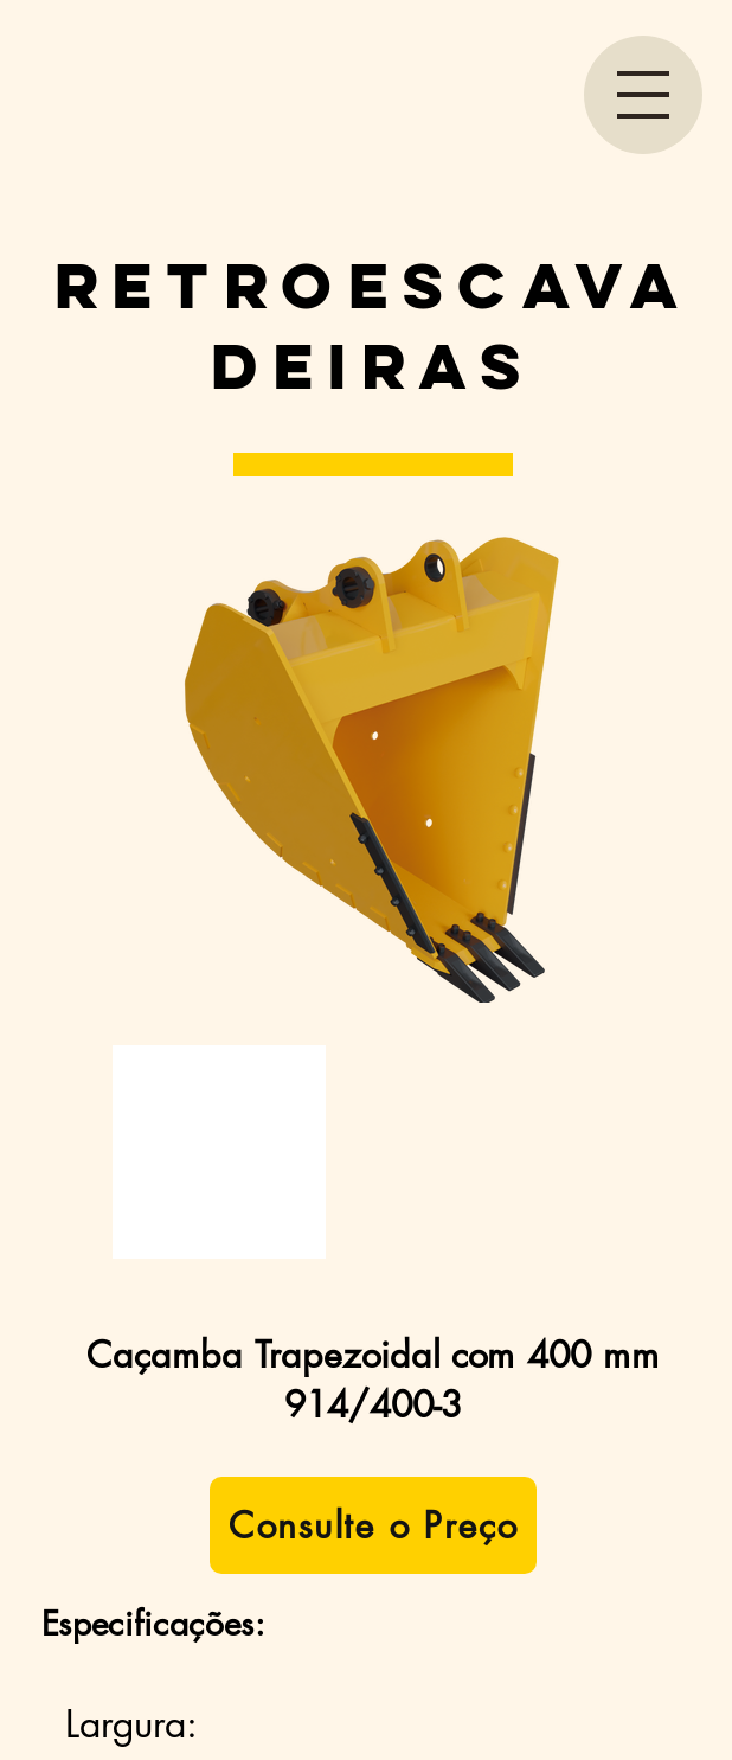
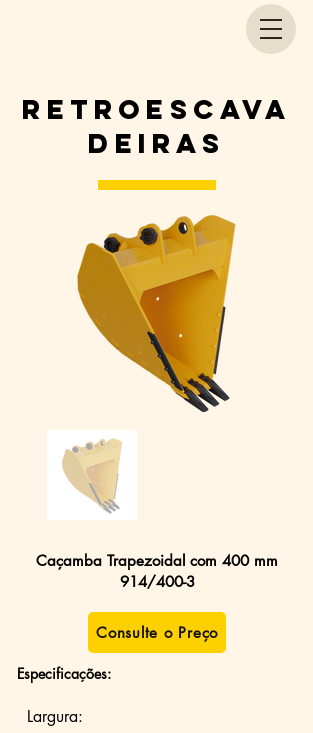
+ [image]
